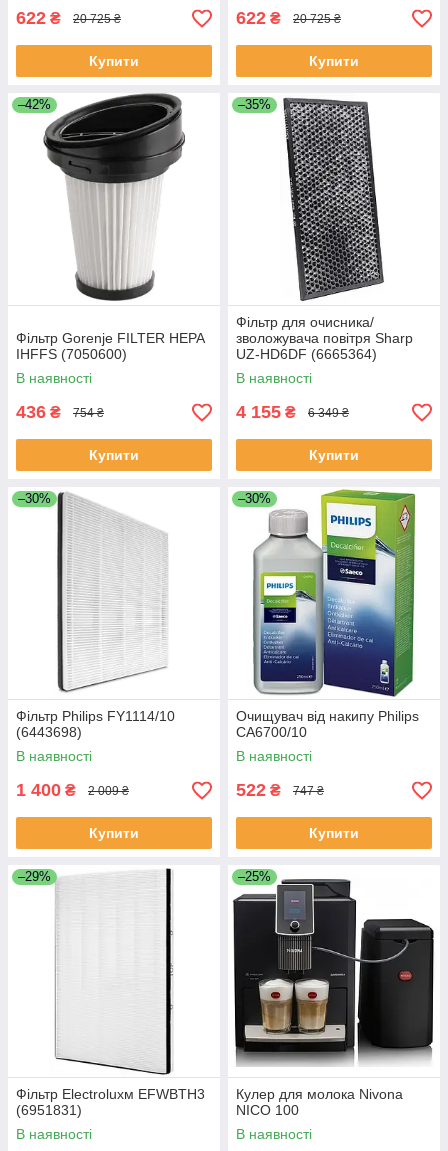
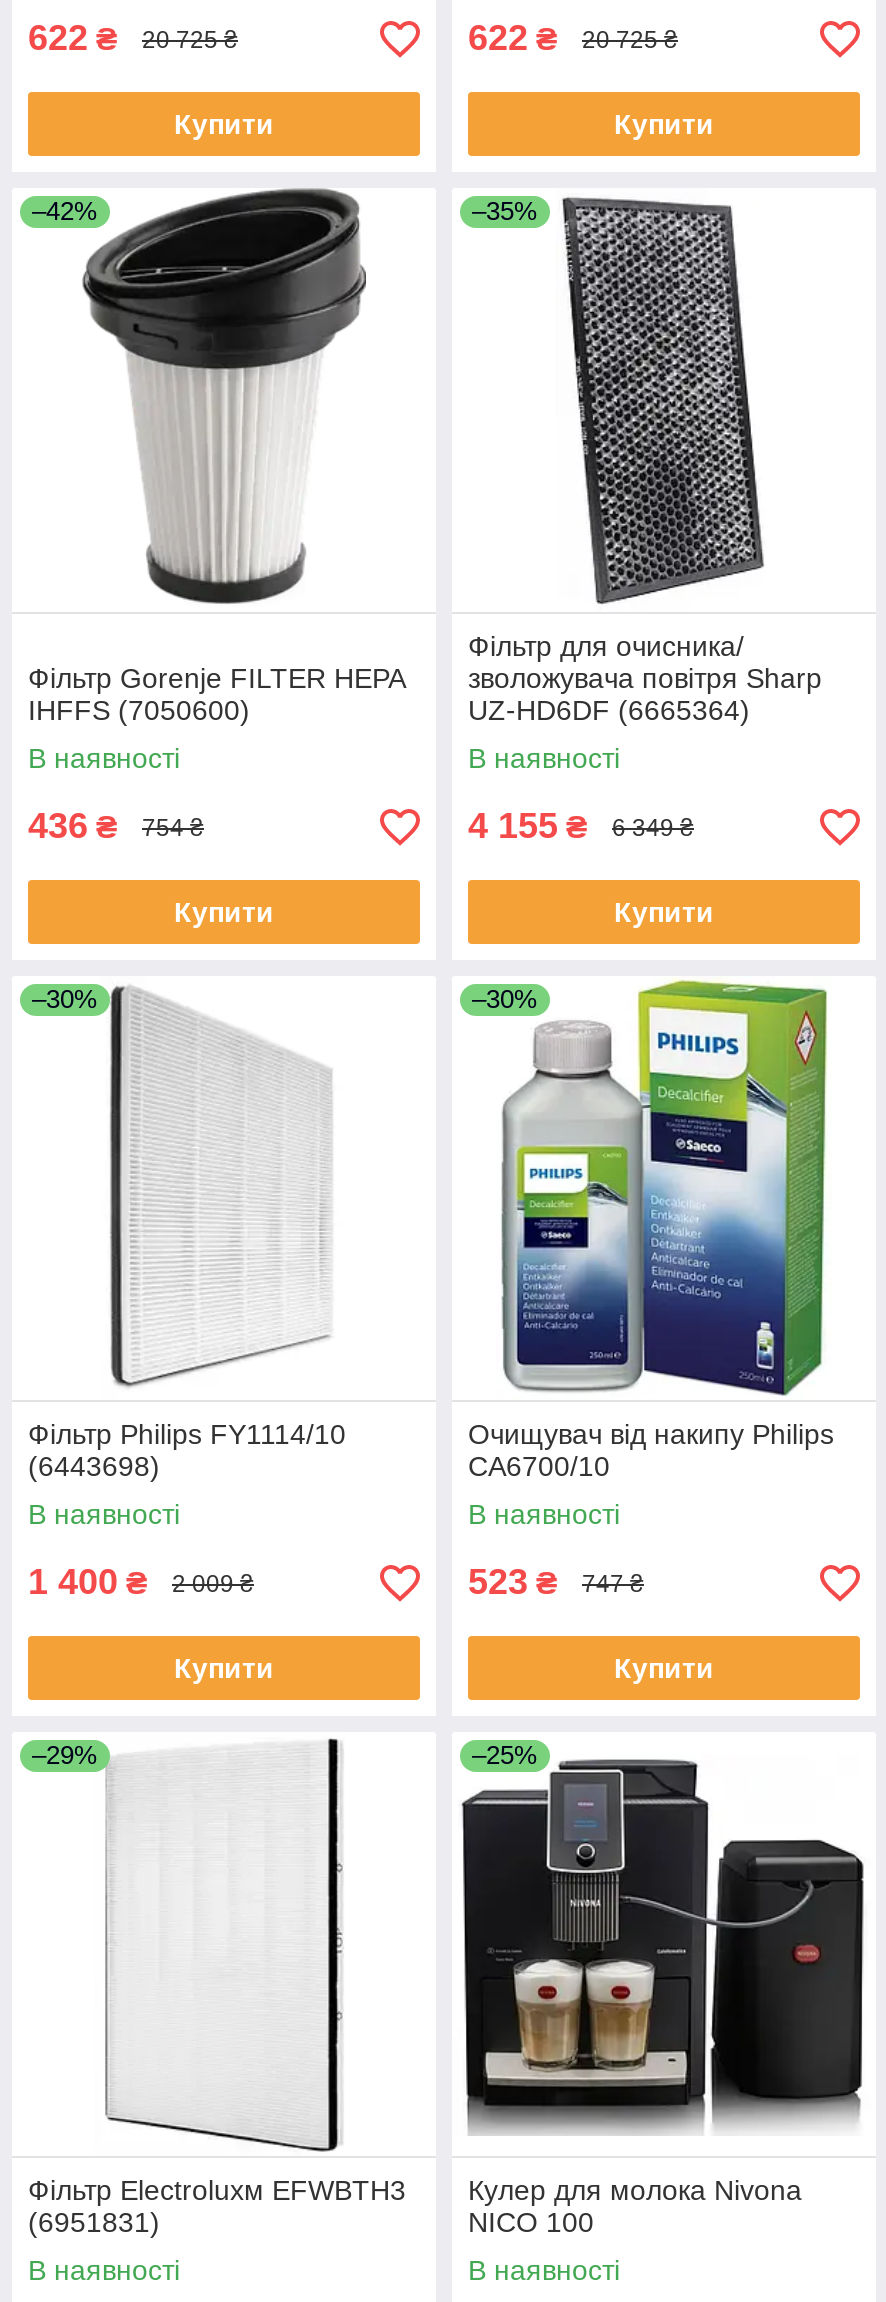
- 522 ₴
+ 523 ₴
